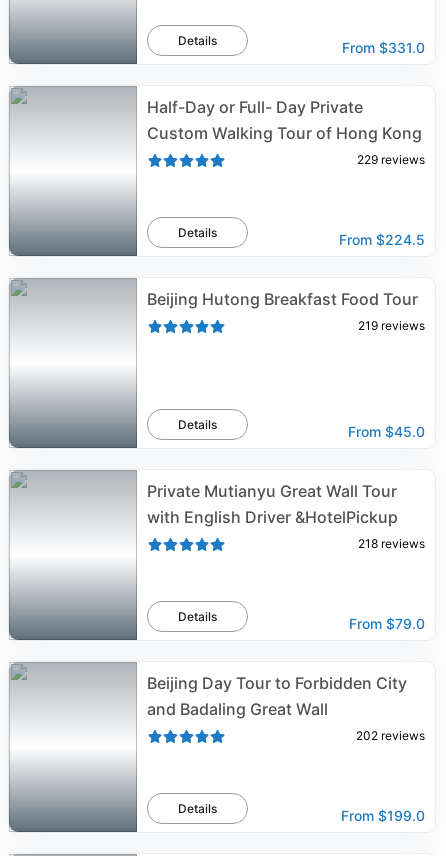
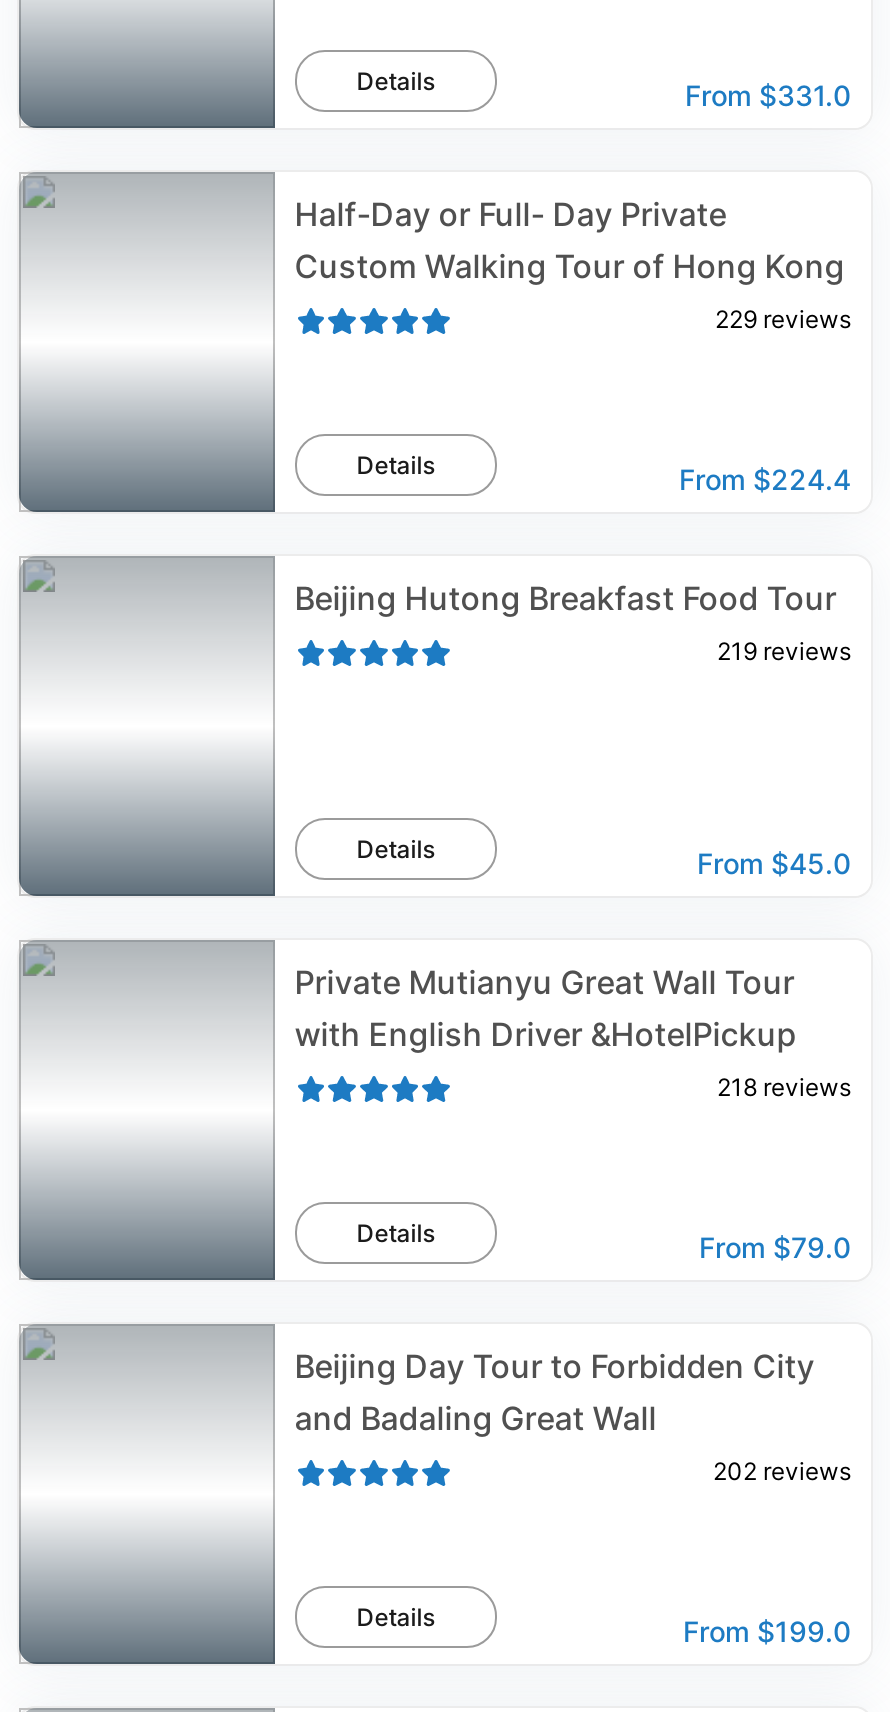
- From $224.5
+ From $224.4
